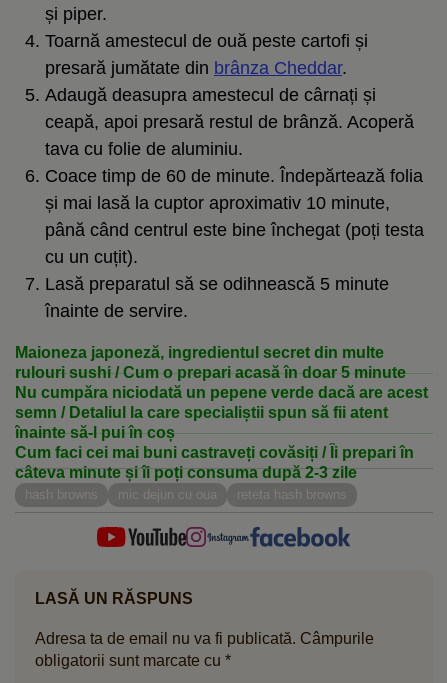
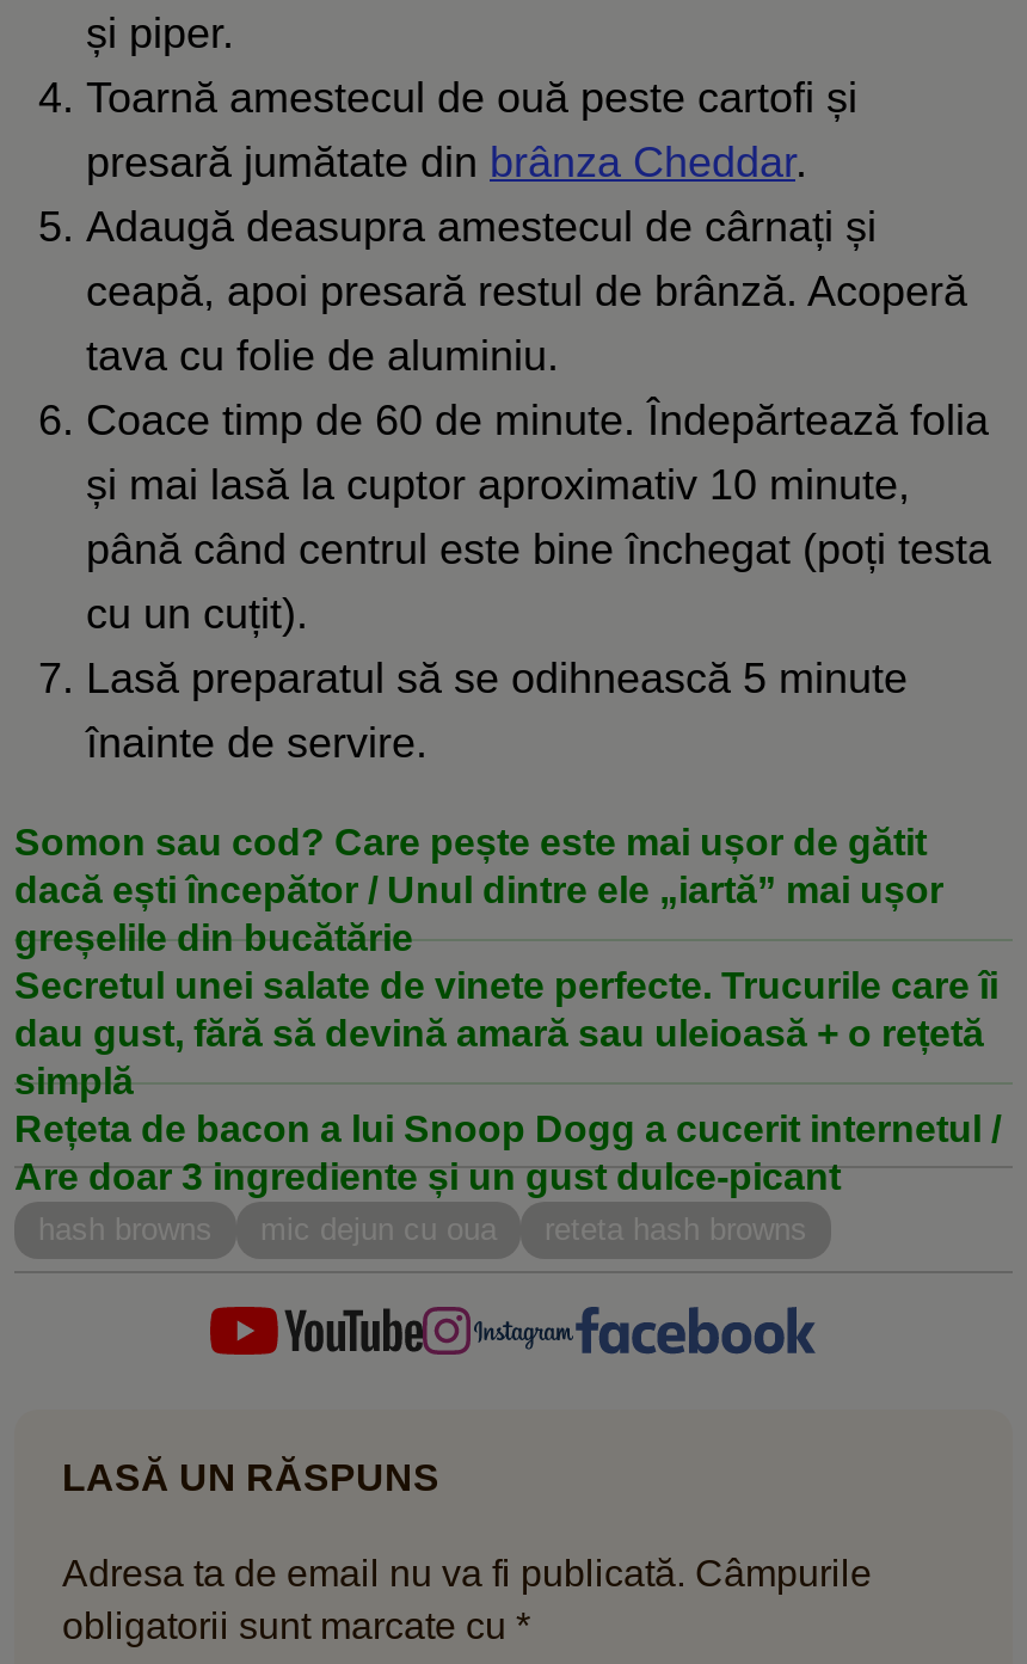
- Maioneza japoneză, ingredientul secret din multe
- rulouri sushi / Cum o prepari acasă în doar 5 minute
- Nu cumpăra niciodată un pepene verde dacă are acest
- semn / Detaliul la care specialiștii spun să fii atent
- înainte să-l pui în coș
- Cum faci cei mai buni castraveți covăsiți / Îi prepari în
- câteva minute și îi poți consuma după 2-3 zile
+ Somon sau cod? Care pește este mai ușor de gătit
+ dacă ești începător / Unul dintre ele „iartă” mai ușor
+ greșelile din bucătărie
+ Secretul unei salate de vinete perfecte. Trucurile care îi
+ dau gust, fără să devină amară sau uleioasă + o rețetă
+ simplă
+ Rețeta de bacon a lui Snoop Dogg a cucerit internetul /
+ Are doar 3 ingrediente și un gust dulce-picant
